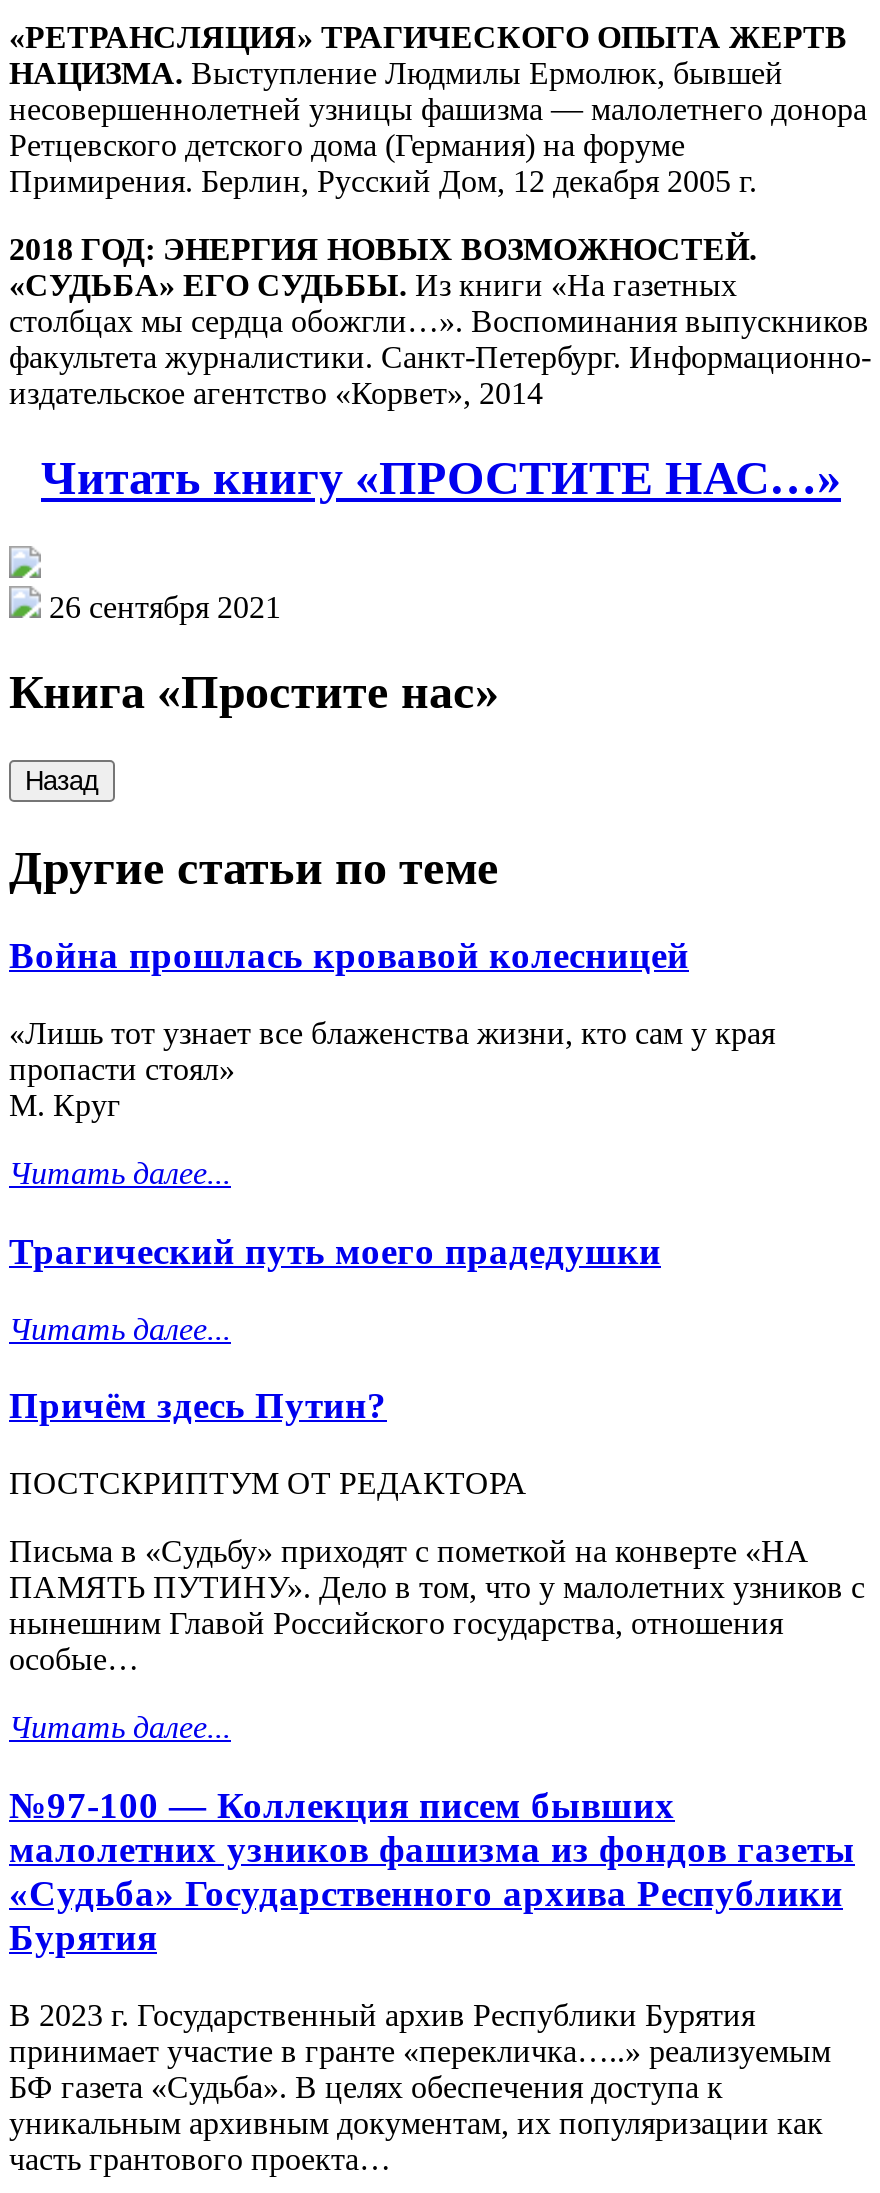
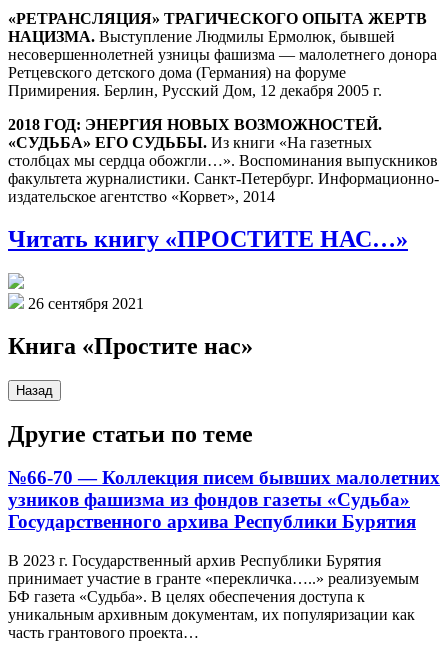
- Война прошлась кровавой колесницей
- «Лишь тот узнает все блаженства жизни, кто сам у края
- пропасти стоял»
- М. Круг
- Читать далее...
- Трагический путь моего прадедушки
- Читать далее...
- Причём здесь Путин?
- ПОСТСКРИПТУМ ОТ РЕДАКТОРА
- Письма в «Судьбу» приходят с пометкой на конверте «НА
- ПАМЯТЬ ПУТИНУ». Дело в том, что у малолетних узников с
- нынешним Главой Российского государства, отношения
- особые…
- Читать далее...
- №97-100 — Коллекция писем бывших
- малолетних узников фашизма из фондов газеты
- «Судьба» Государственного архива Республики
- Бурятия
+ №66-70 — Коллекция писем бывших малолетних
+ узников фашизма из фондов газеты «Судьба»
+ Государственного архива Республики Бурятия
